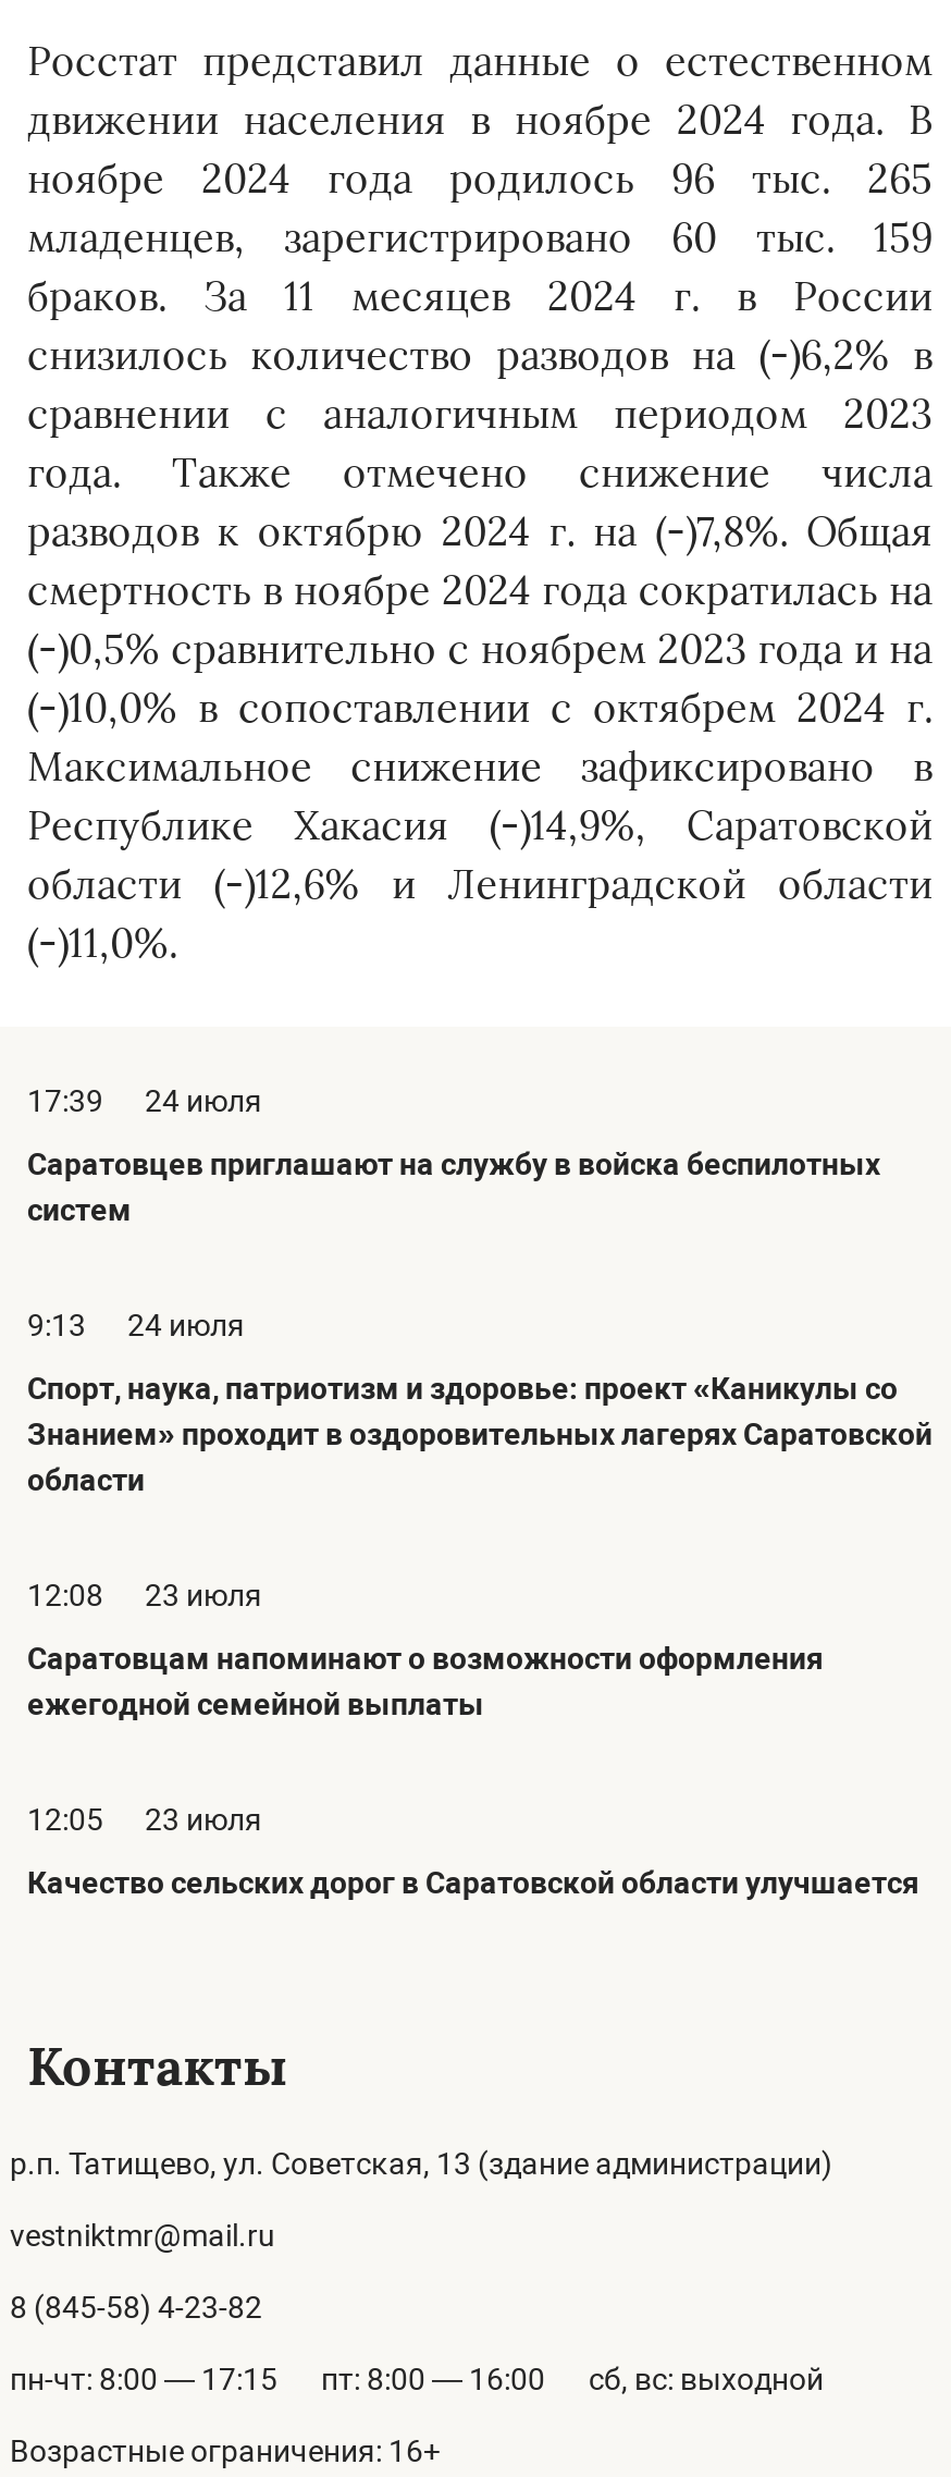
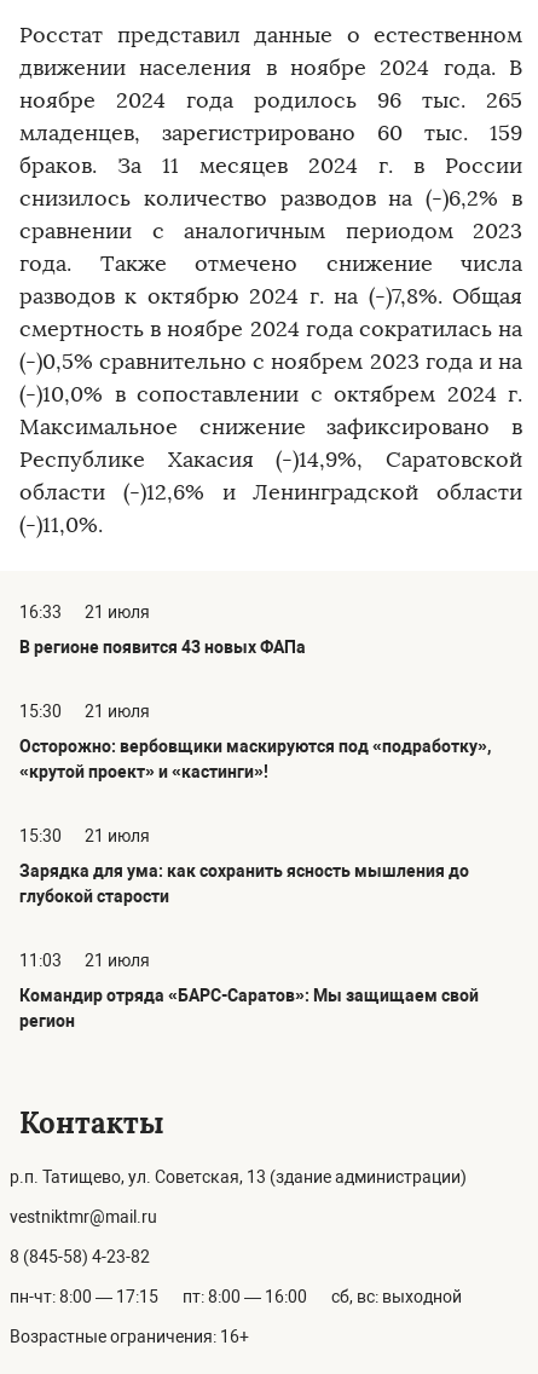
- 17:39
- 24 июля
+ 16:33
+ 21 июля

- Саратовцев приглашают на службу в войска беспилотных
- систем
+ В регионе появится 43 новых ФАПа

- 9:13
- 24 июля
+ 15:30
+ 21 июля

- Спорт, наука, патриотизм и здоровье: проект «Каникулы со
- Знанием» проходит в оздоровительных лагерях Саратовской
- области
+ Осторожно: вербовщики маскируются под «подработку»,
+ «крутой проект» и «кастинги»!

- 12:08
- 23 июля
+ 15:30
+ 21 июля

- Саратовцам напоминают о возможности оформления
- ежегодной семейной выплаты
+ Зарядка для ума: как сохранить ясность мышления до
+ глубокой старости

- 12:05
- 23 июля
+ 11:03
+ 21 июля

- Качество сельских дорог в Саратовской области улучшается
+ Командир отряда «БАРС-Саратов»: Мы защищаем свой
+ регион
